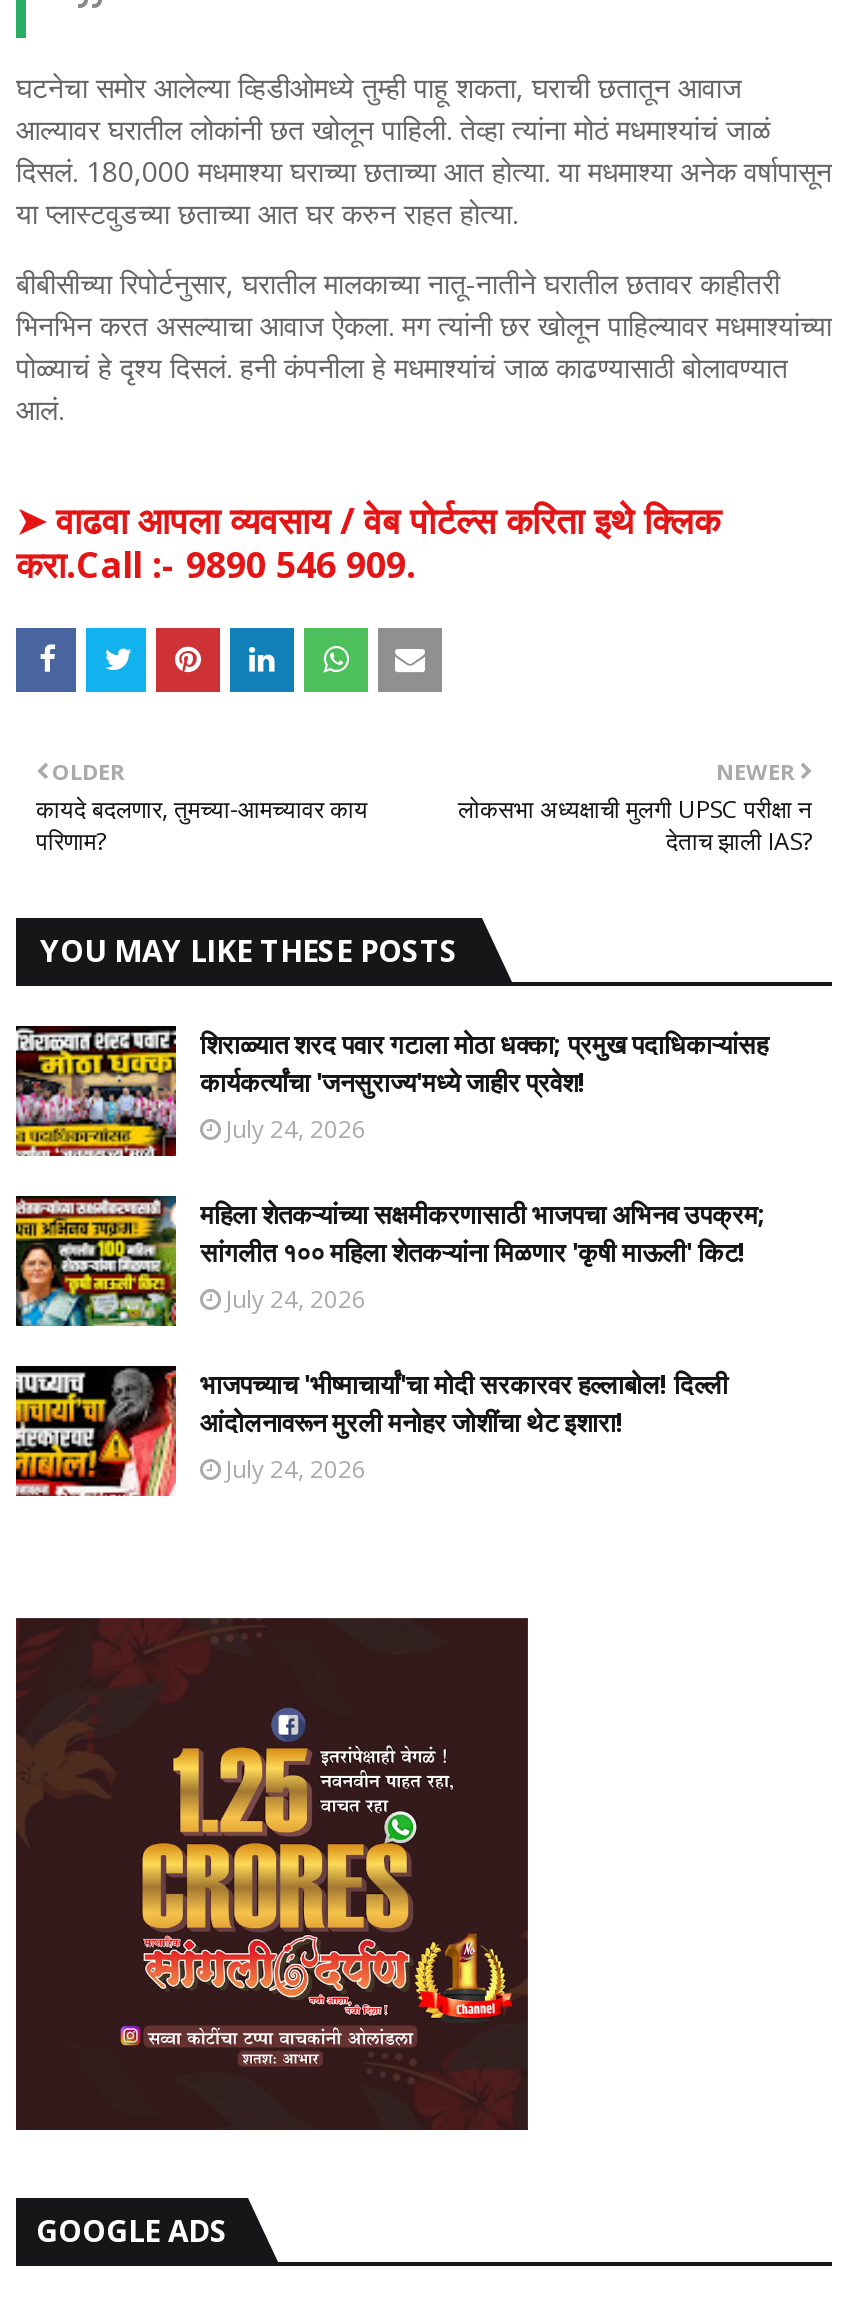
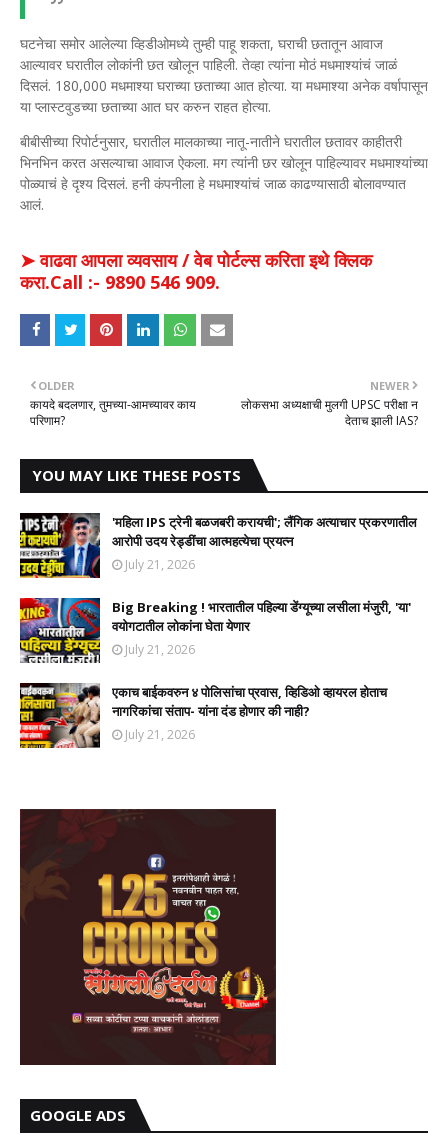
- [image]
- शिराळ्यात शरद पवार गटाला मोठा धक्का; प्रमुख पदाधिकाऱ्यांसह
- कार्यकर्त्यांचा 'जनसुराज्य'मध्ये जाहीर प्रवेश!
- July 24, 2026
+ [image]
+ 'महिला IPS ट्रेनी बळजबरी करायची'; लैंगिक अत्याचार प्रकरणातील
+ आरोपी उदय रेड्डींचा आत्महत्येचा प्रयत्न
+ July 21, 2026

- [image]
- महिला शेतकऱ्यांच्या सक्षमीकरणासाठी भाजपचा अभिनव उपक्रम;
- सांगलीत १०० महिला शेतकऱ्यांना मिळणार 'कृषी माऊली' किट!
- July 24, 2026
+ [image]
+ Big Breaking ! भारतातील पहिल्या डेंग्यूच्या लसीला मंजुरी, 'या'
+ वयोगटातील लोकांना घेता येणार
+ July 21, 2026

- [image]
- भाजपच्याच 'भीष्माचार्यां'चा मोदी सरकारवर हल्लाबोल! दिल्ली
- आंदोलनावरून मुरली मनोहर जोशींचा थेट इशारा!
- July 24, 2026
+ [image]
+ एकाच बाईकवरुन ४ पोलिसांचा प्रवास, व्हिडिओ व्हायरल होताच
+ नागरिकांचा संताप- यांना दंड होणार की नाही?
+ July 21, 2026
